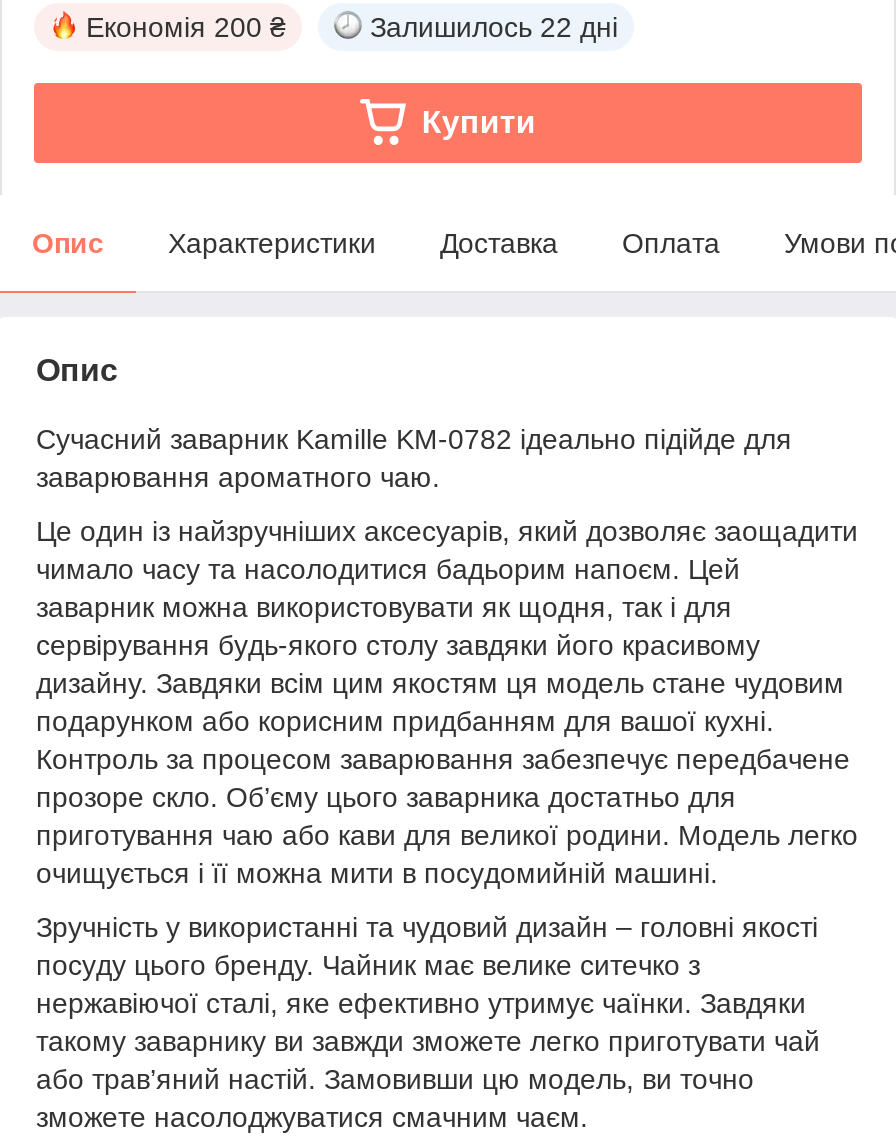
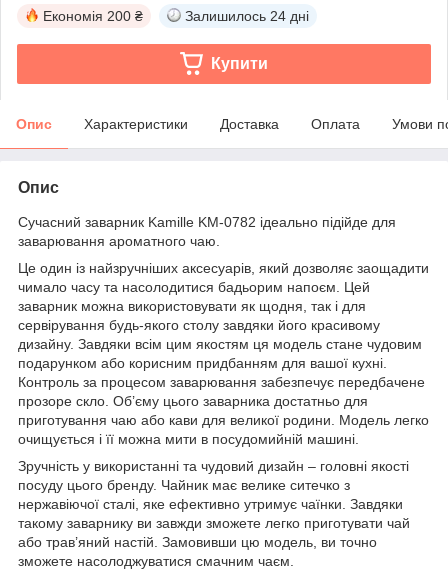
- Залишилось 22 дні
+ Залишилось 24 дні
